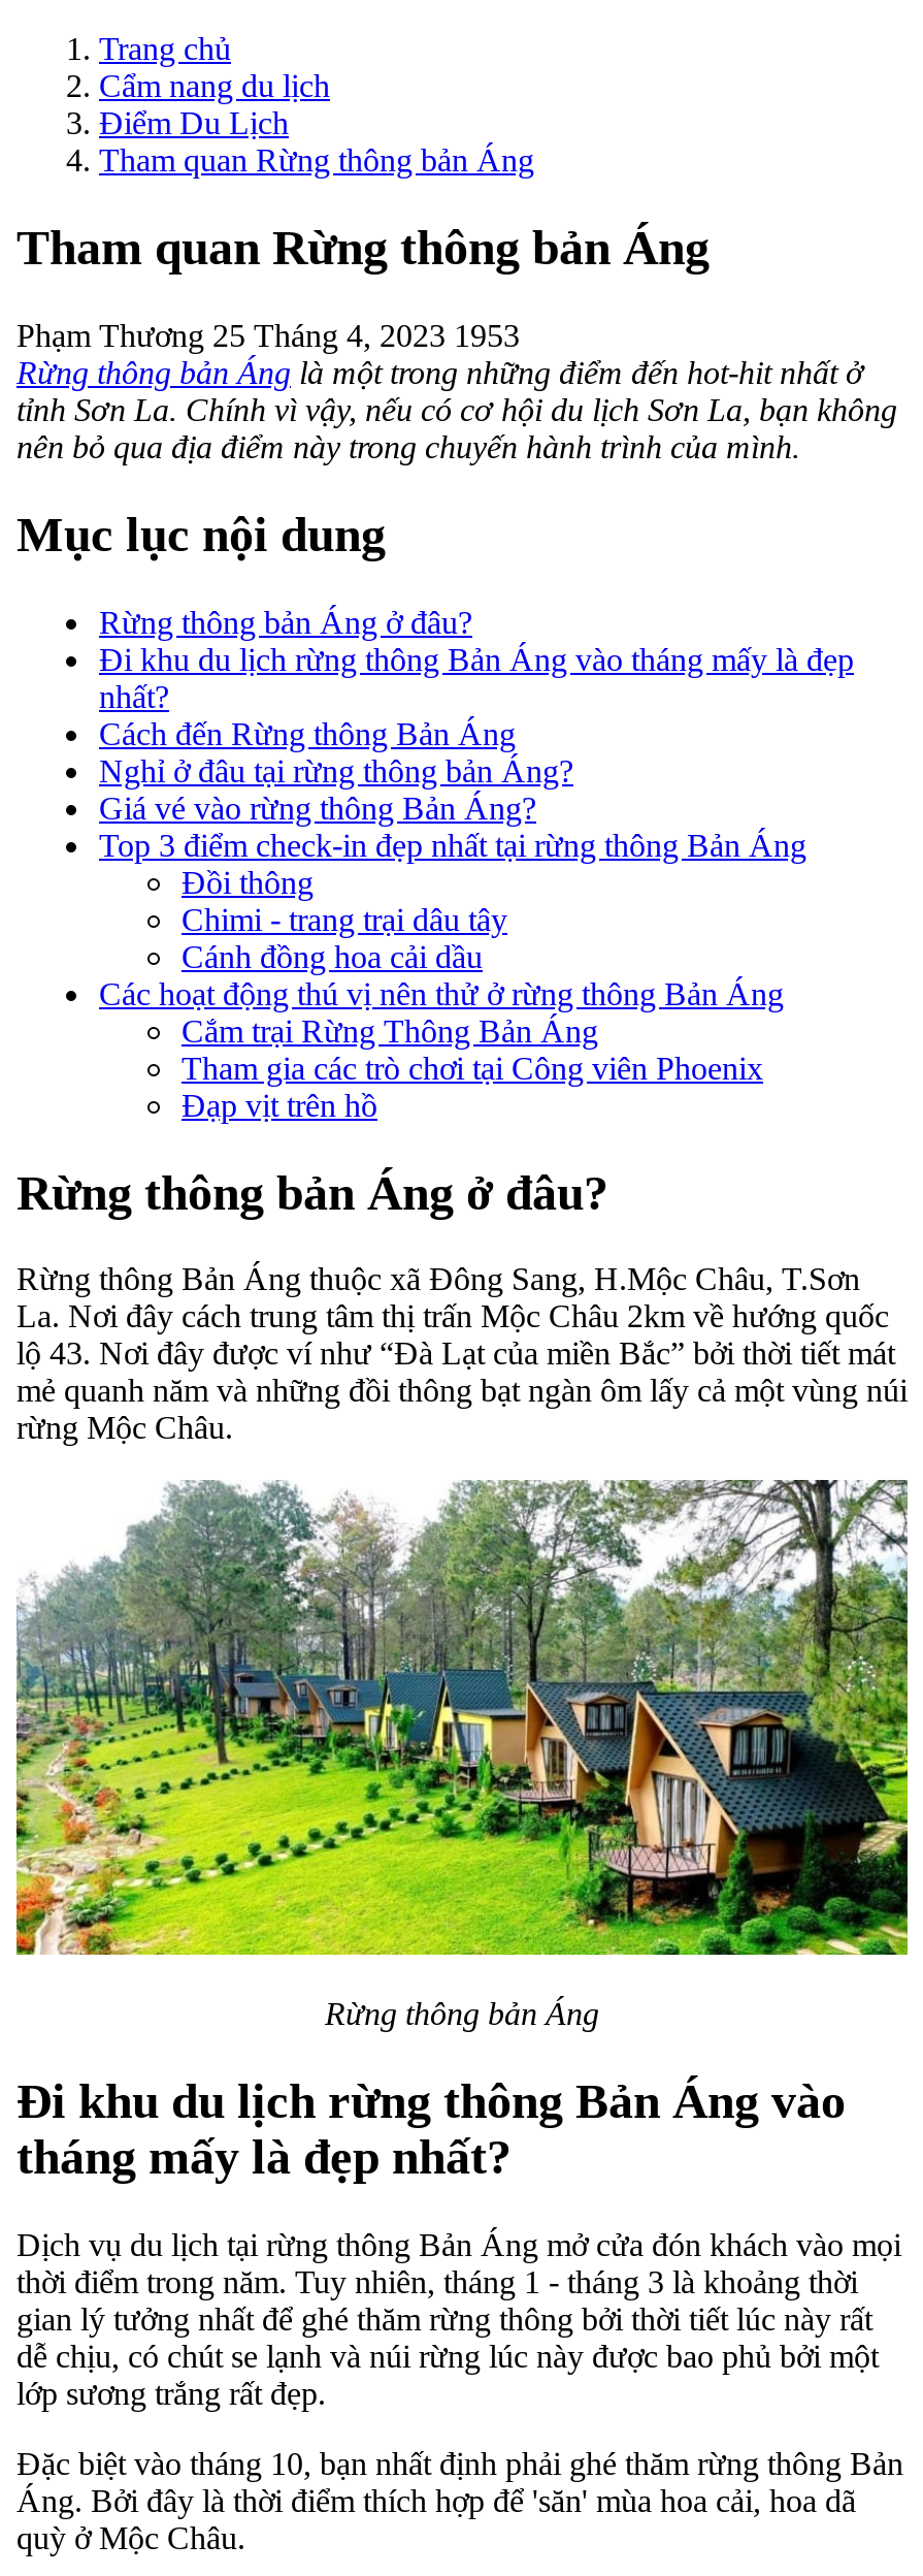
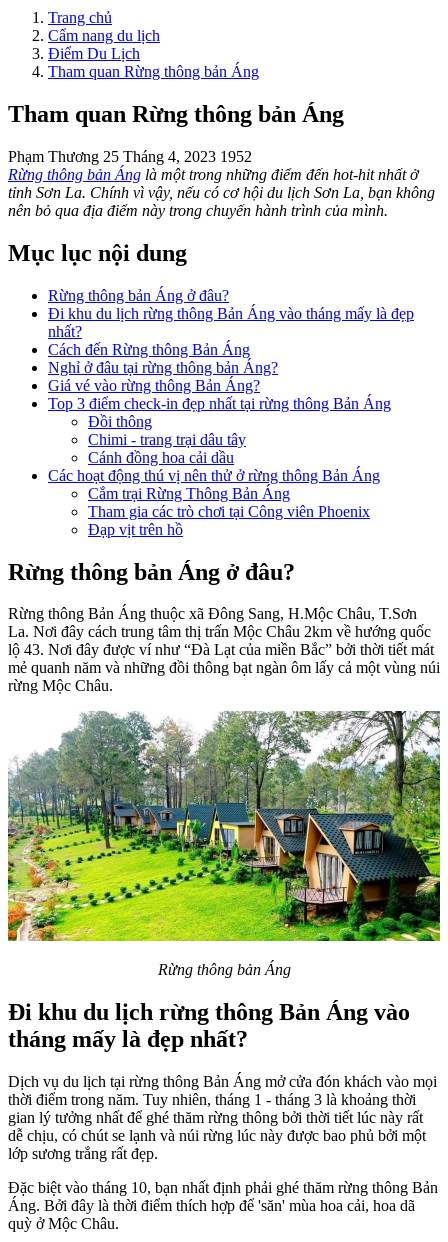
- Phạm Thương 25 Tháng 4, 2023 1953
+ Phạm Thương 25 Tháng 4, 2023 1952
